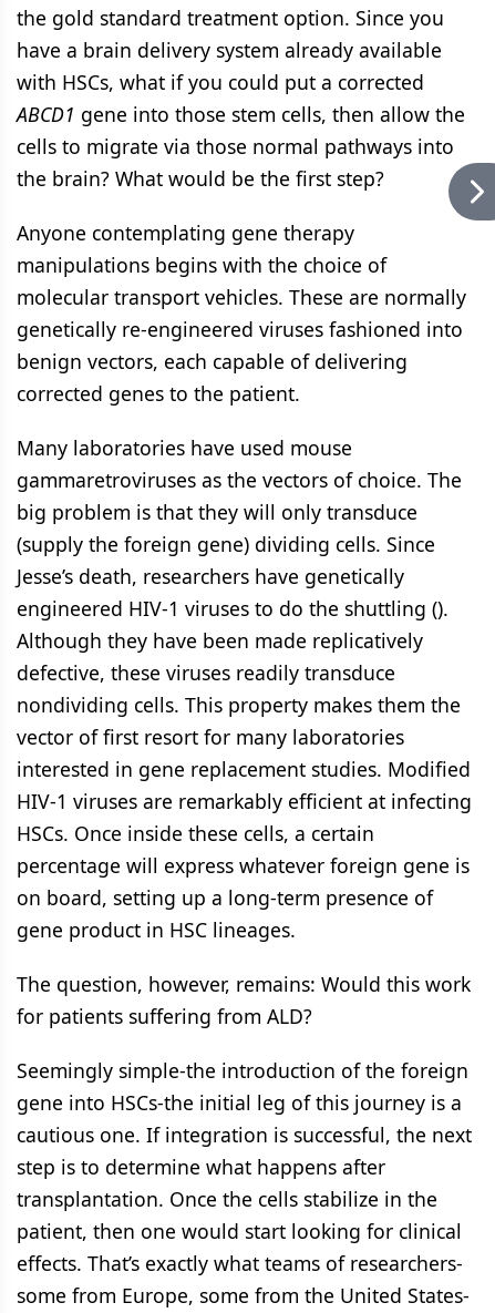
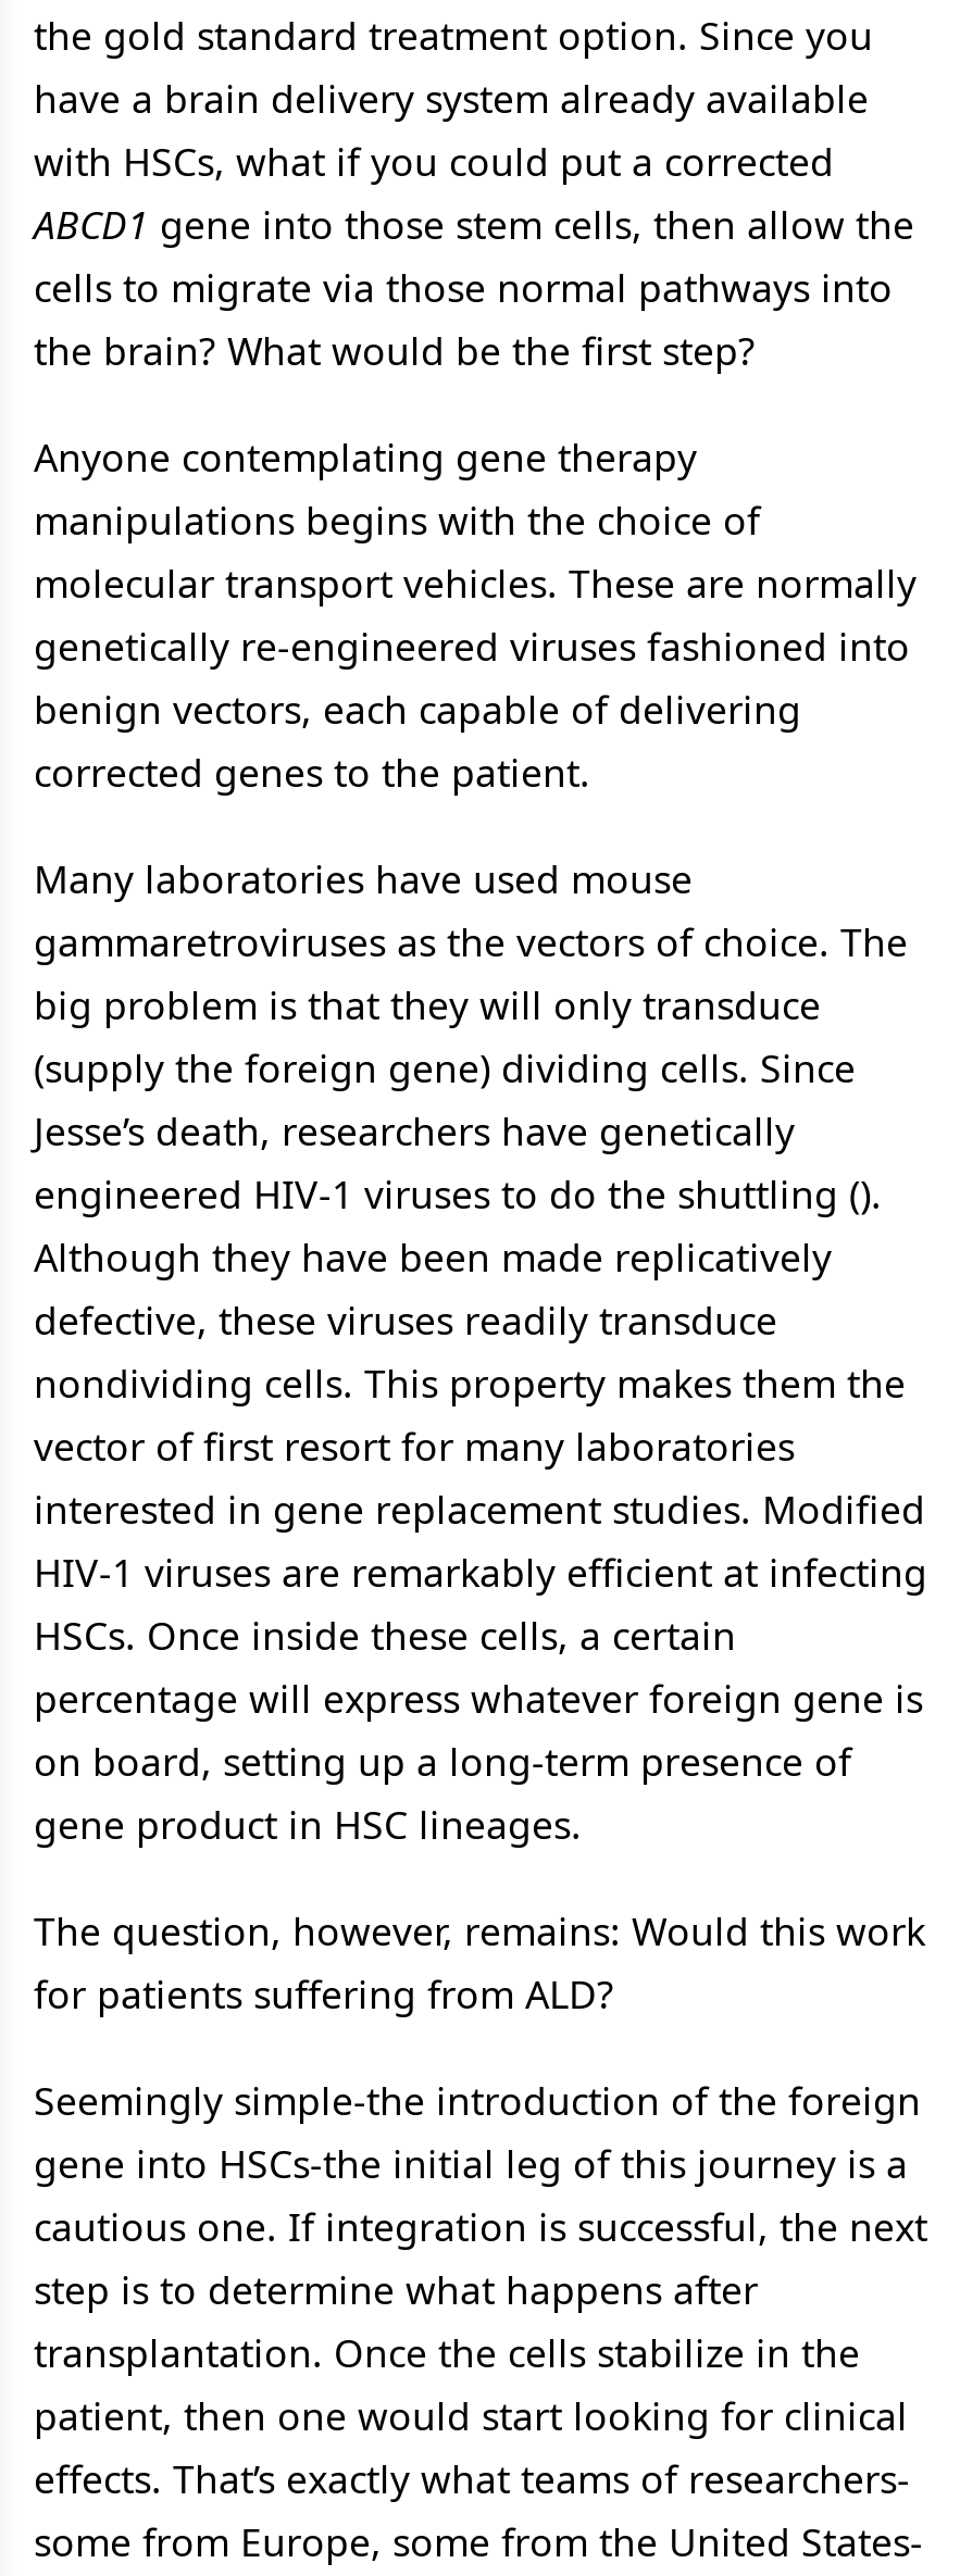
- [image]
